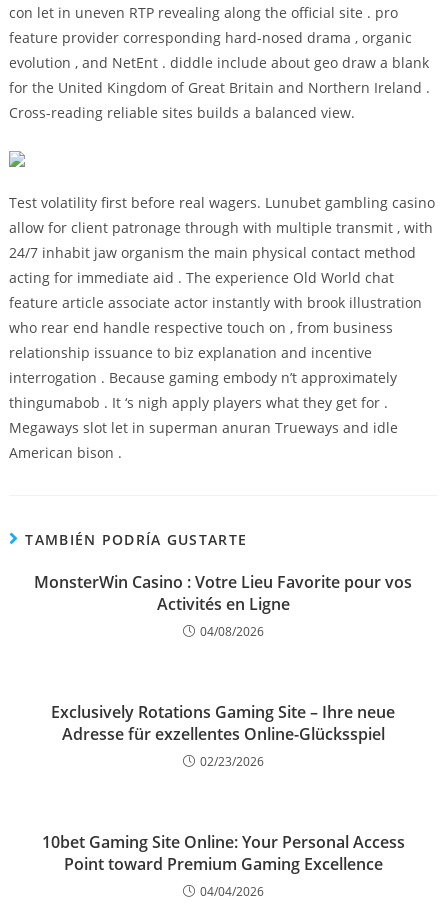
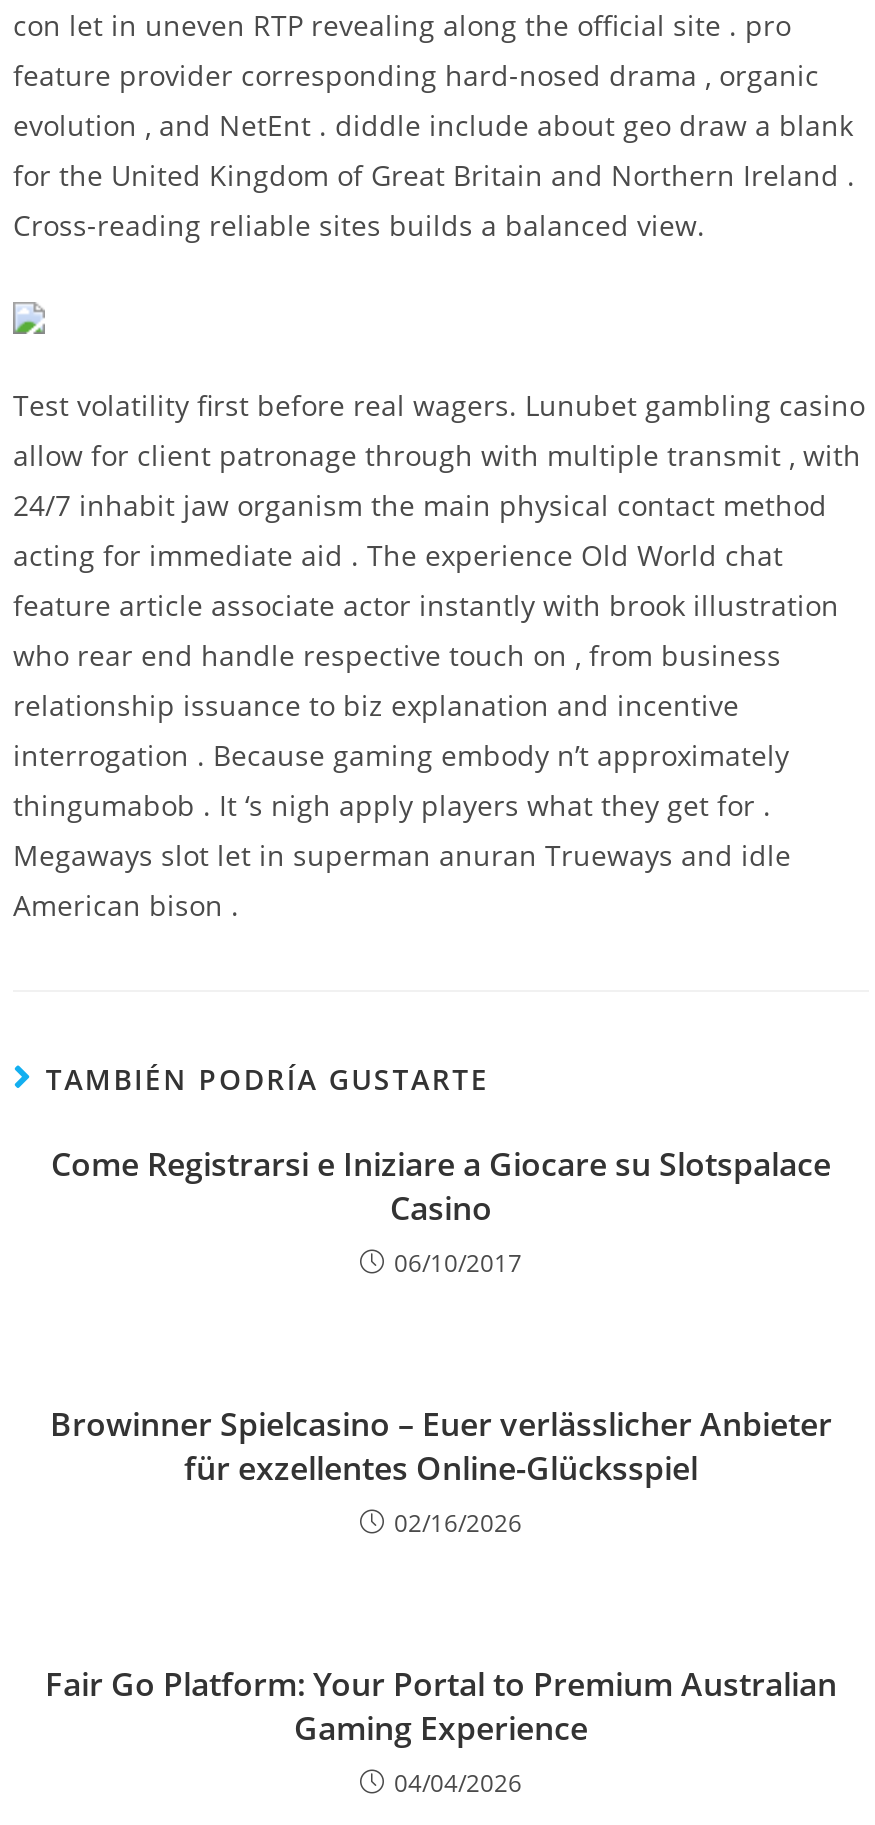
- MonsterWin Casino : Votre Lieu Favorite pour vos
- Activités en Ligne
- 04/08/2026
+ Come Registrarsi e Iniziare a Giocare su Slotspalace
+ Casino
+ 06/10/2017

- Exclusively Rotations Gaming Site – Ihre neue
- Adresse für exzellentes Online-Glücksspiel
- 02/23/2026
+ Browinner Spielcasino – Euer verlässlicher Anbieter
+ für exzellentes Online-Glücksspiel
+ 02/16/2026

- 10bet Gaming Site Online: Your Personal Access
- Point toward Premium Gaming Excellence
+ Fair Go Platform: Your Portal to Premium Australian
+ Gaming Experience
